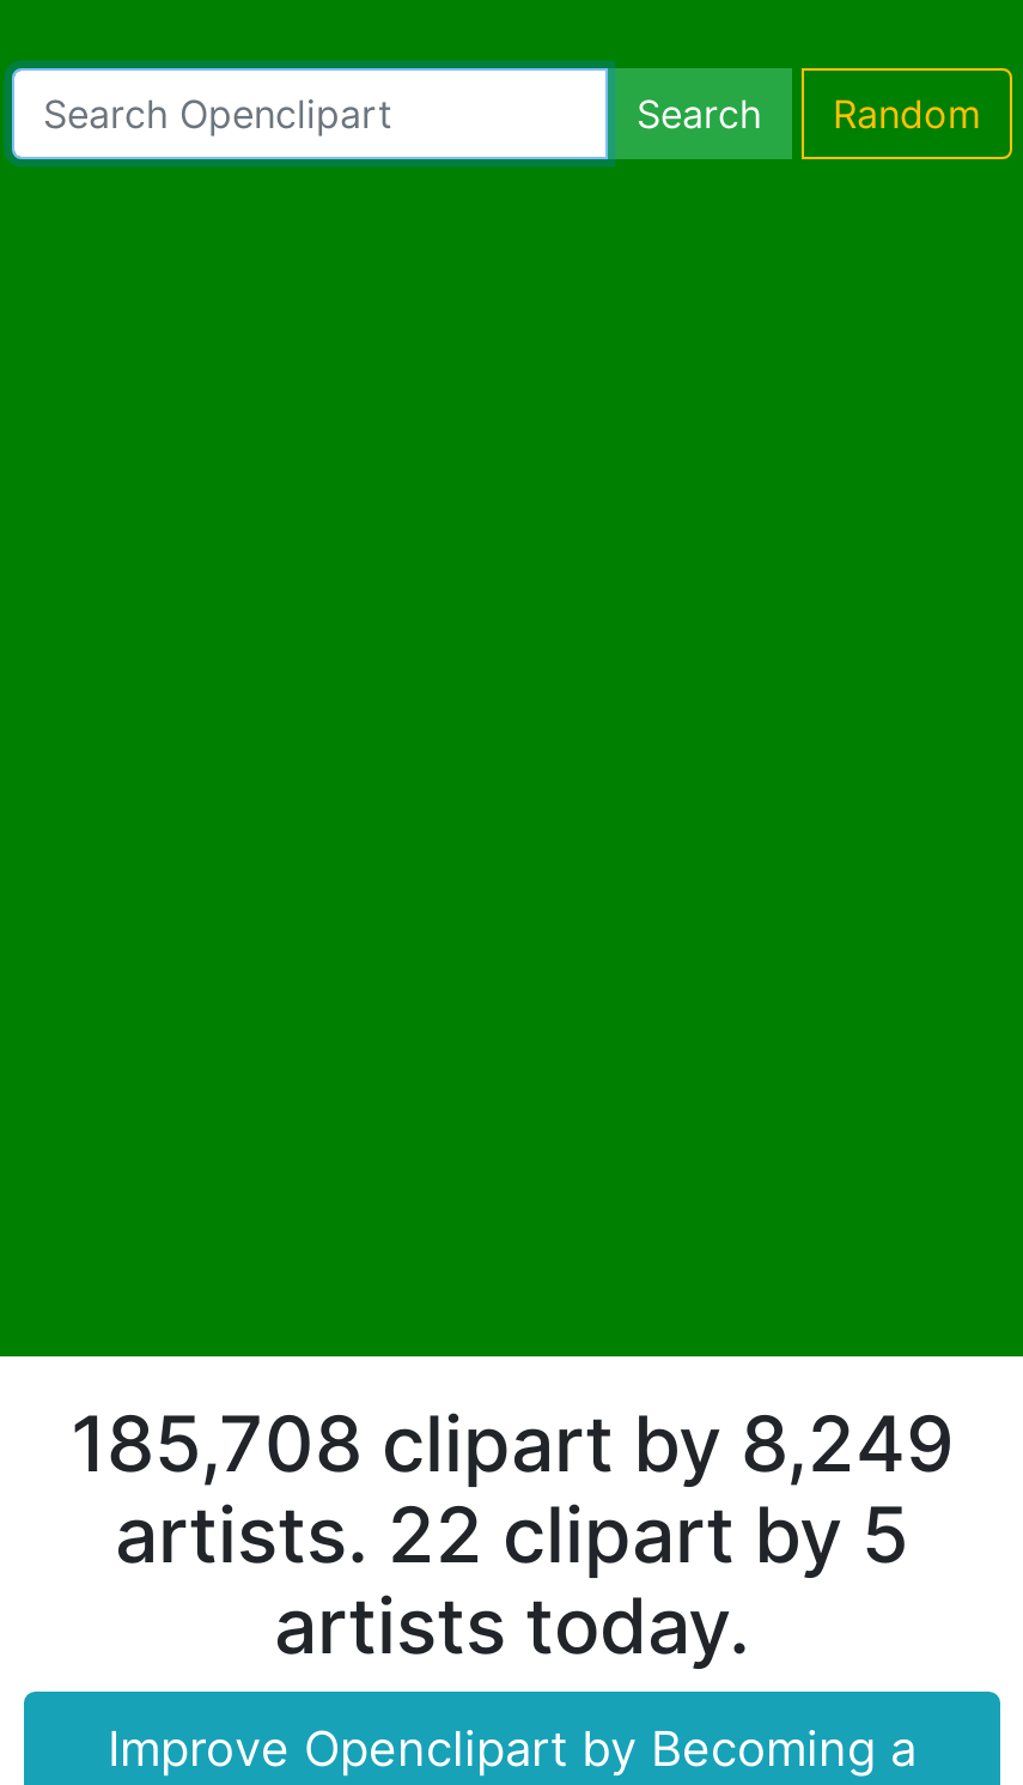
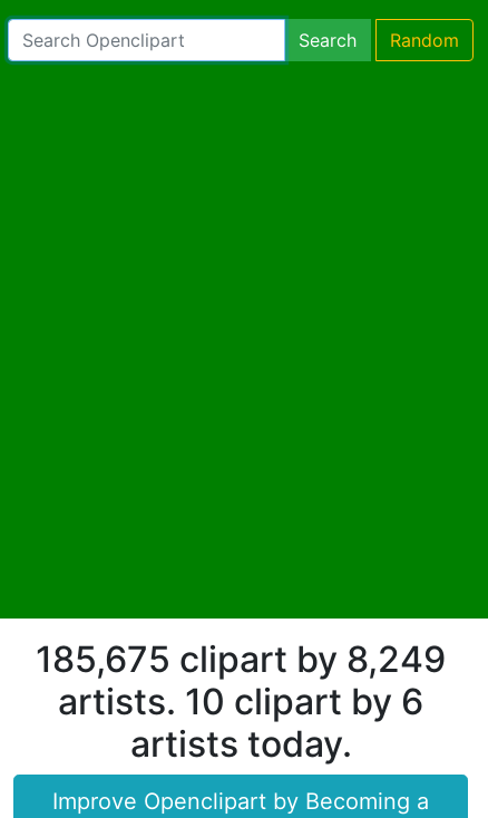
- 185,708 clipart by 8,249
+ 185,675 clipart by 8,249

- artists. 22 clipart by 5
+ artists. 10 clipart by 6
